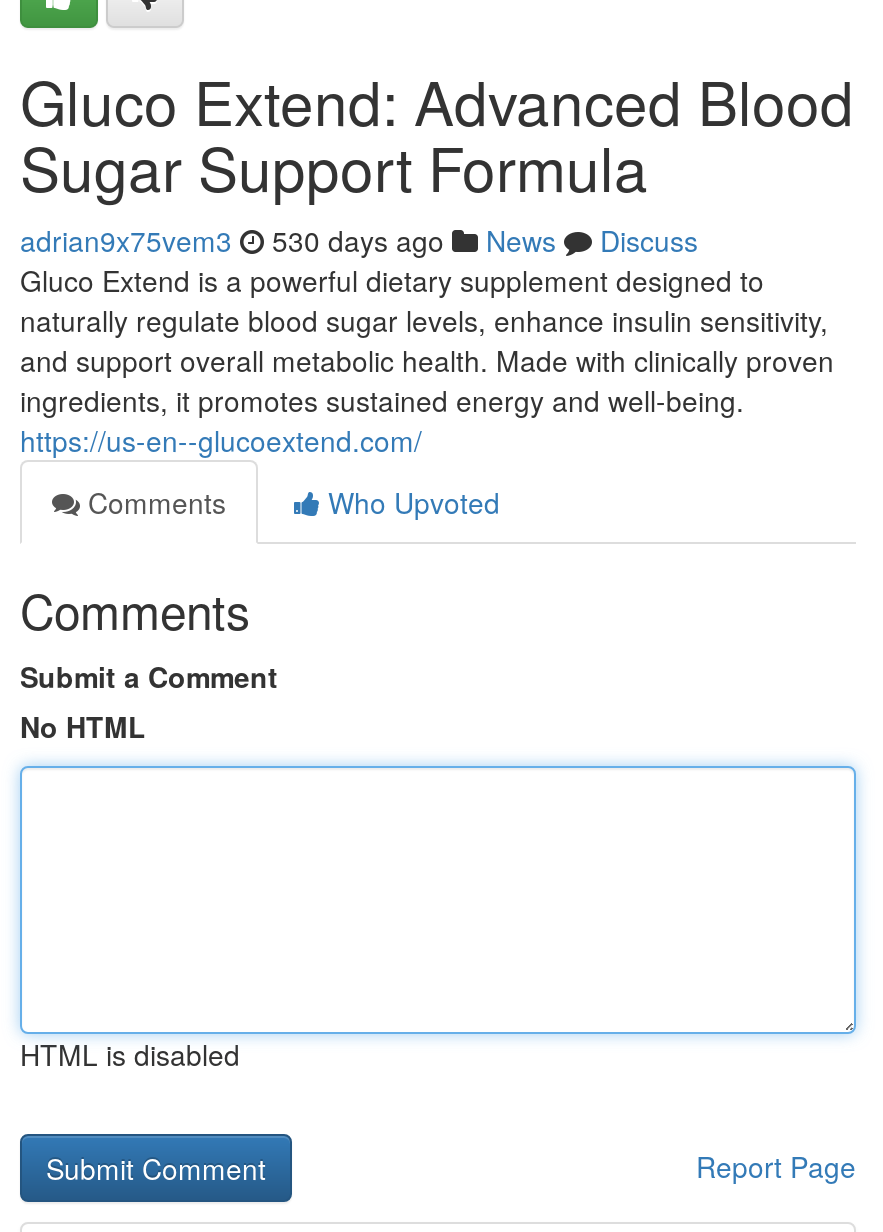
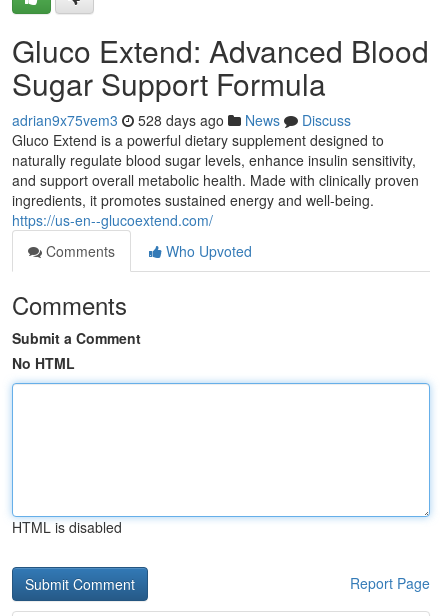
- adrian9x75vem3 530 days ago News Discuss
+ adrian9x75vem3 528 days ago News Discuss
